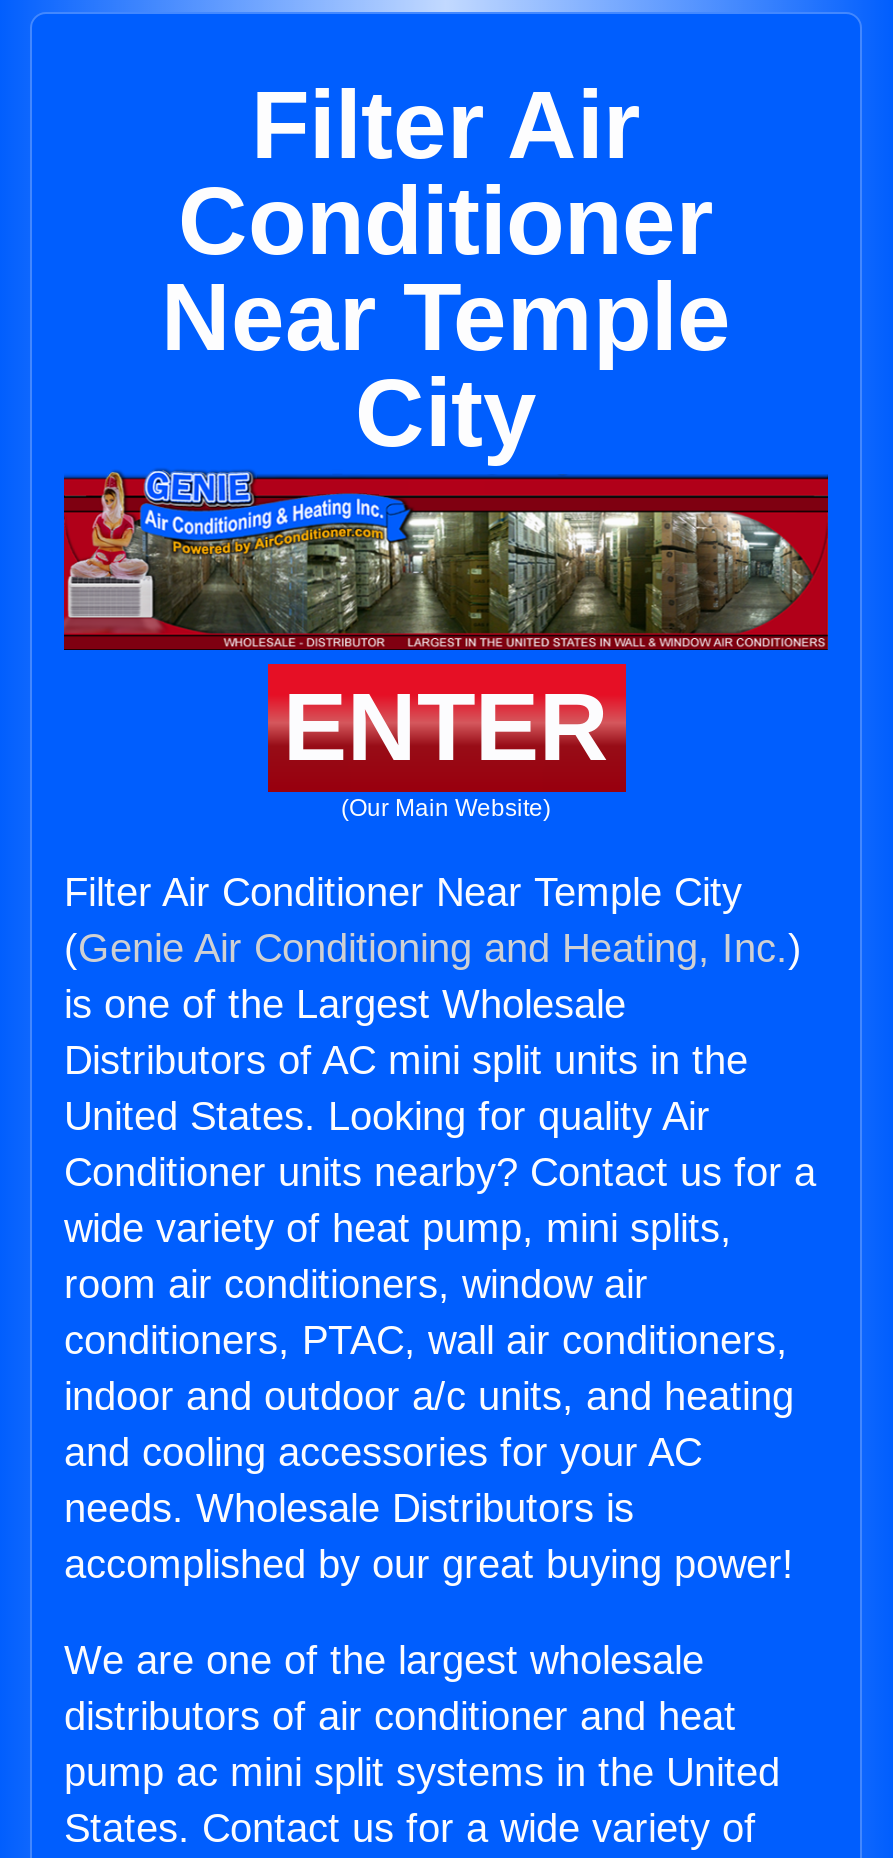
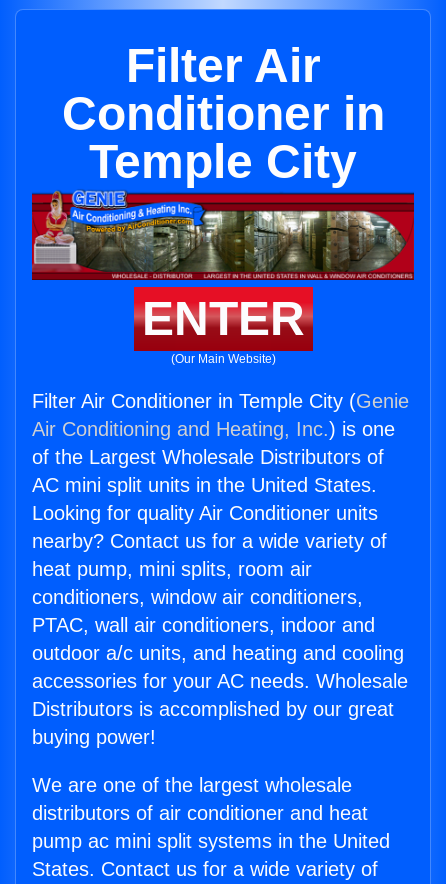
- Conditioner
- Near Temple
- City
+ Conditioner in
+ Temple City

- Filter Air Conditioner Near Temple City
- (Genie Air Conditioning and Heating, Inc.)
- is one of the Largest Wholesale
- Distributors of AC mini split units in the
- United States. Looking for quality Air
- Conditioner units nearby? Contact us for a
- wide variety of heat pump, mini splits,
- room air conditioners, window air
- conditioners, PTAC, wall air conditioners,
- indoor and outdoor a/c units, and heating
- and cooling accessories for your AC
- needs. Wholesale Distributors is
- accomplished by our great buying power!
+ Filter Air Conditioner in Temple City (Genie
+ Air Conditioning and Heating, Inc.) is one
+ of the Largest Wholesale Distributors of
+ AC mini split units in the United States.
+ Looking for quality Air Conditioner units
+ nearby? Contact us for a wide variety of
+ heat pump, mini splits, room air
+ conditioners, window air conditioners,
+ PTAC, wall air conditioners, indoor and
+ outdoor a/c units, and heating and cooling
+ accessories for your AC needs. Wholesale
+ Distributors is accomplished by our great
+ buying power!
